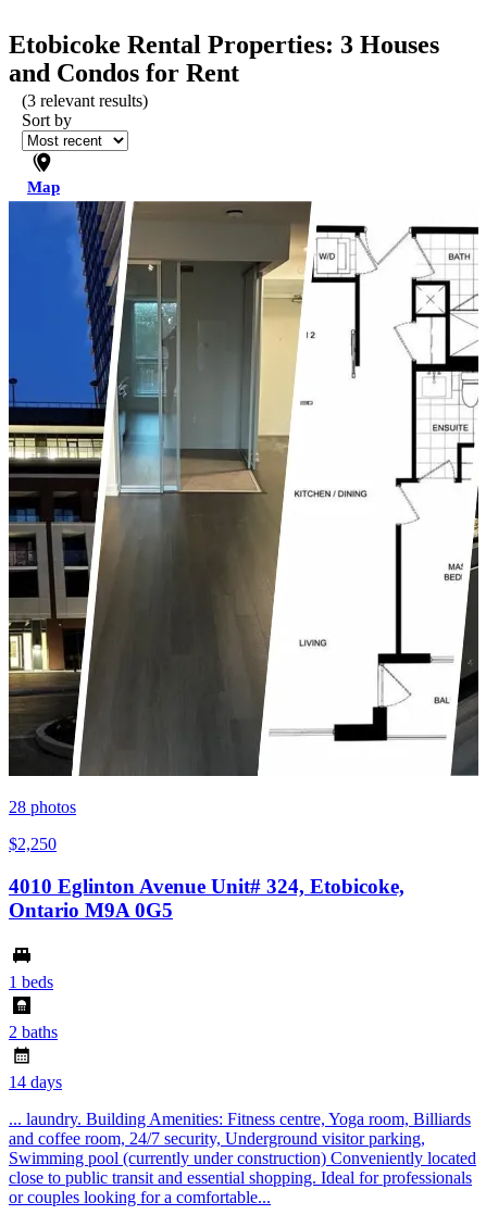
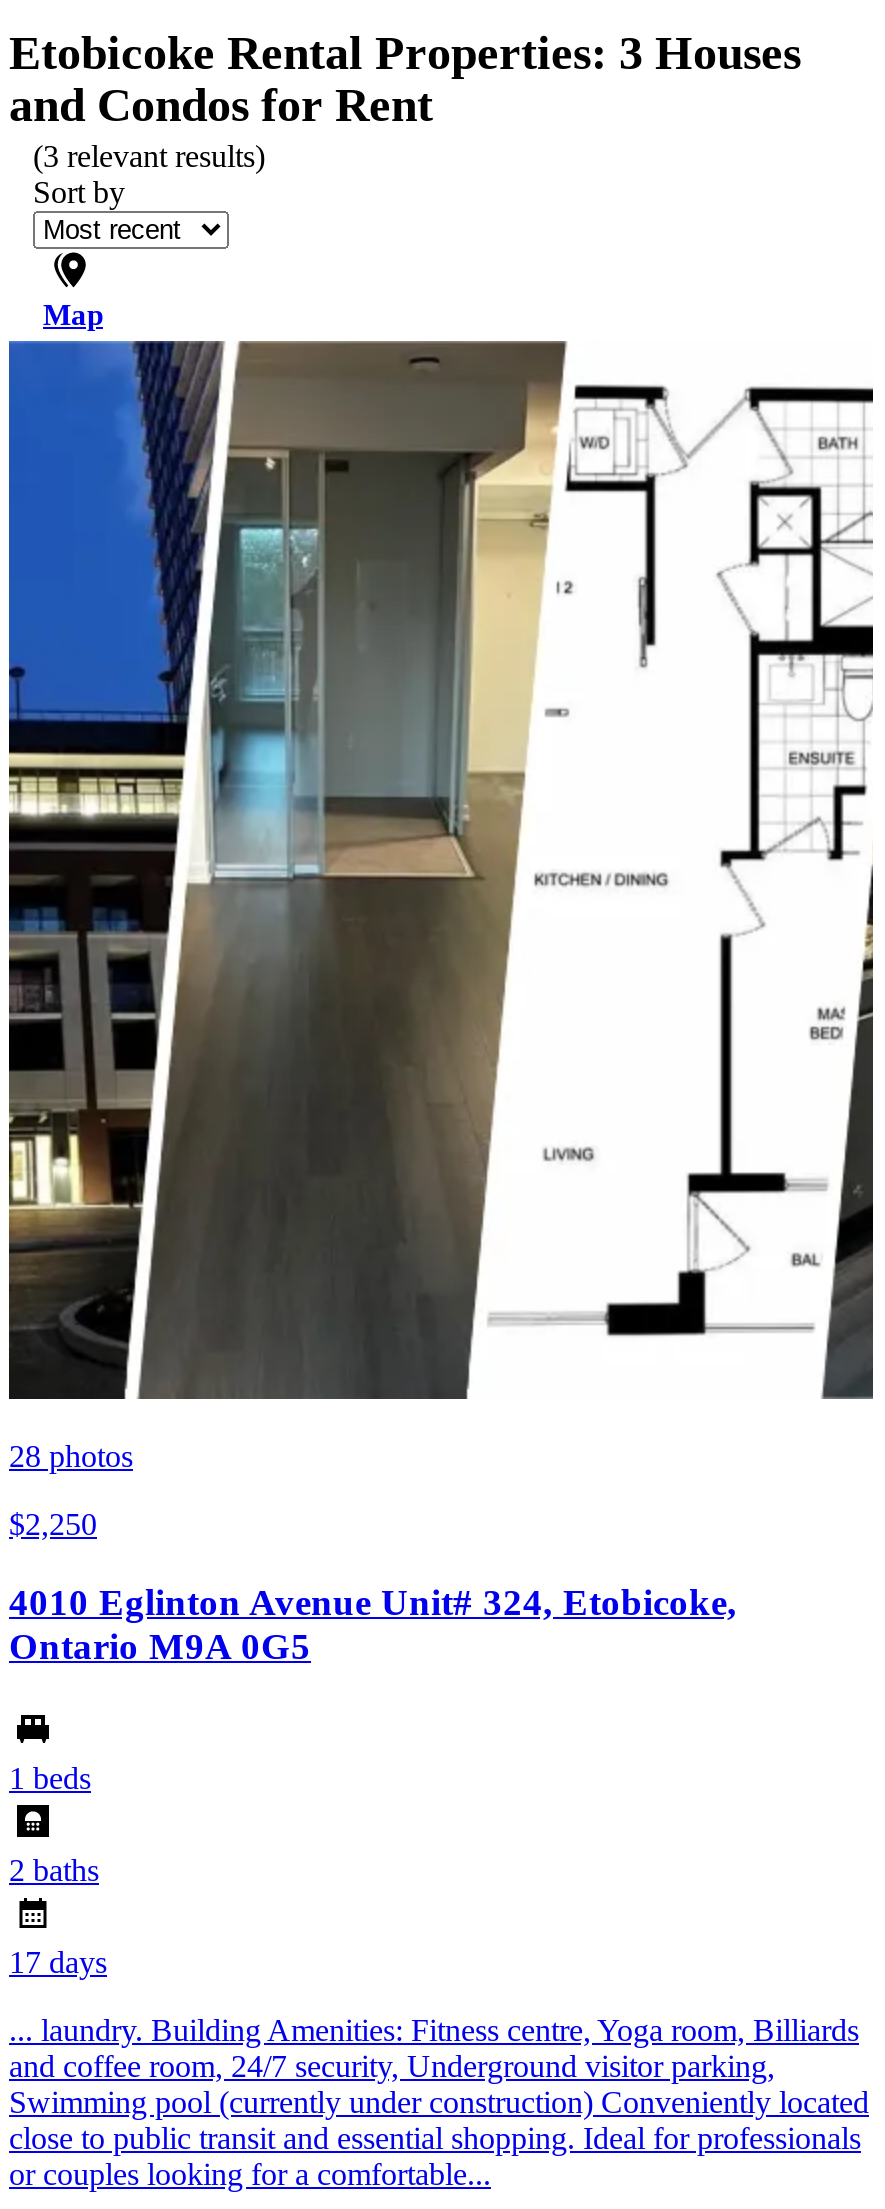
- 14 days
+ 17 days
